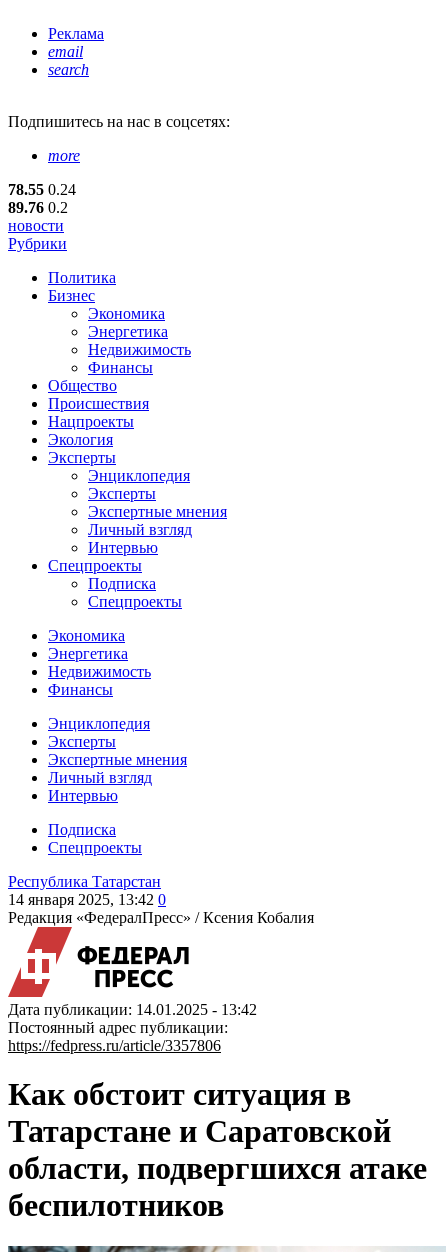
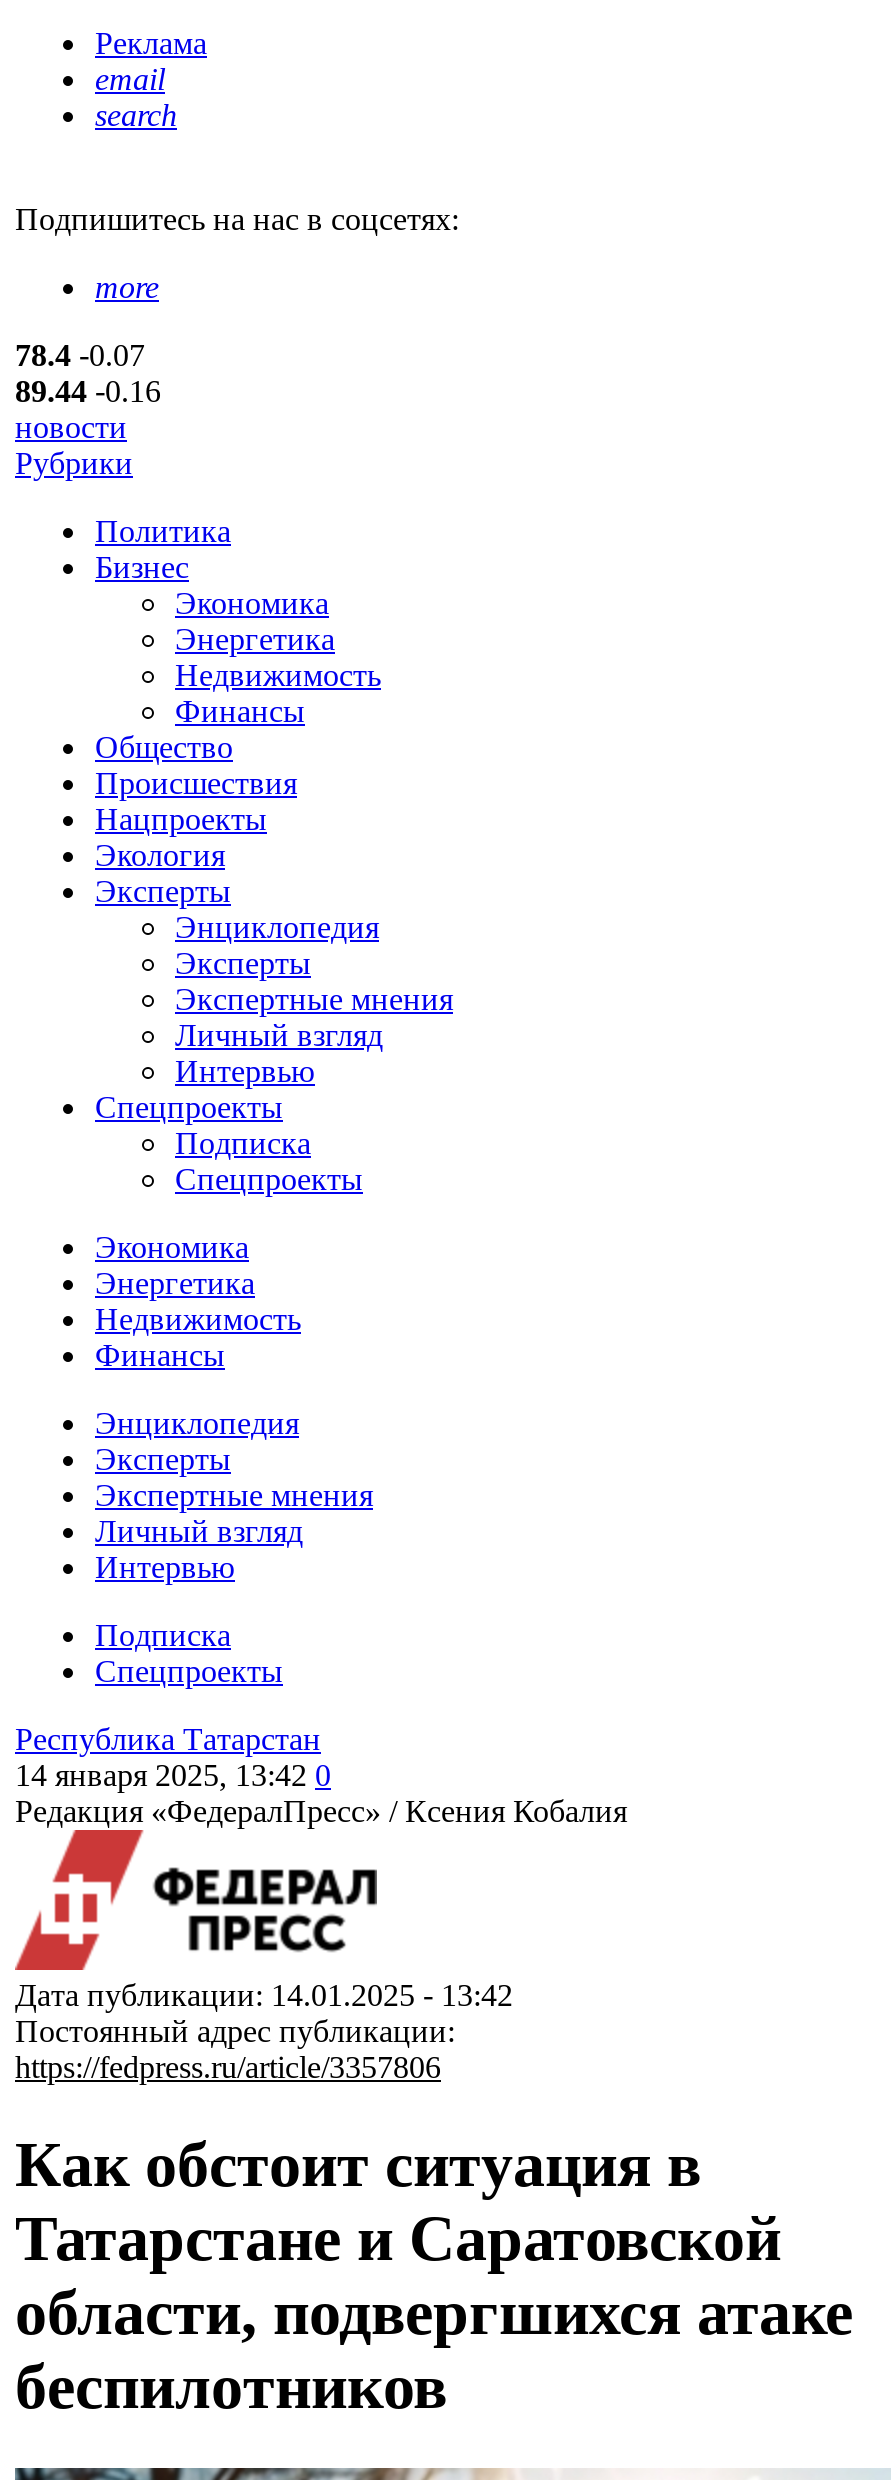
- 78.55 0.24
+ 78.4 -0.07

- 89.76 0.2
+ 89.44 -0.16
